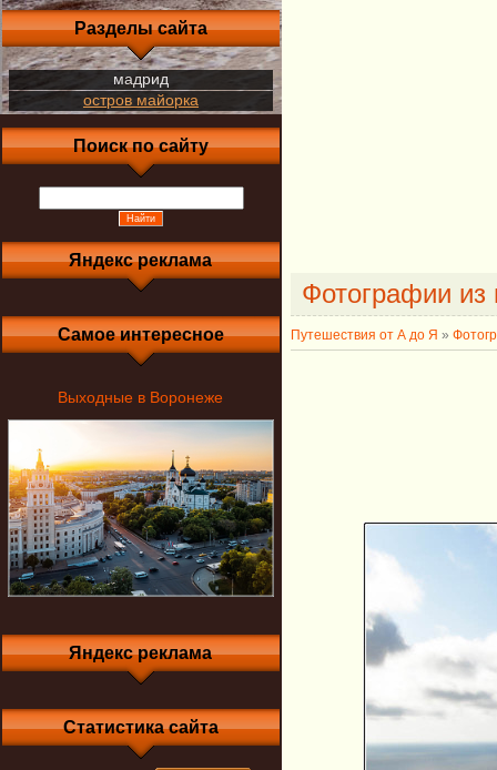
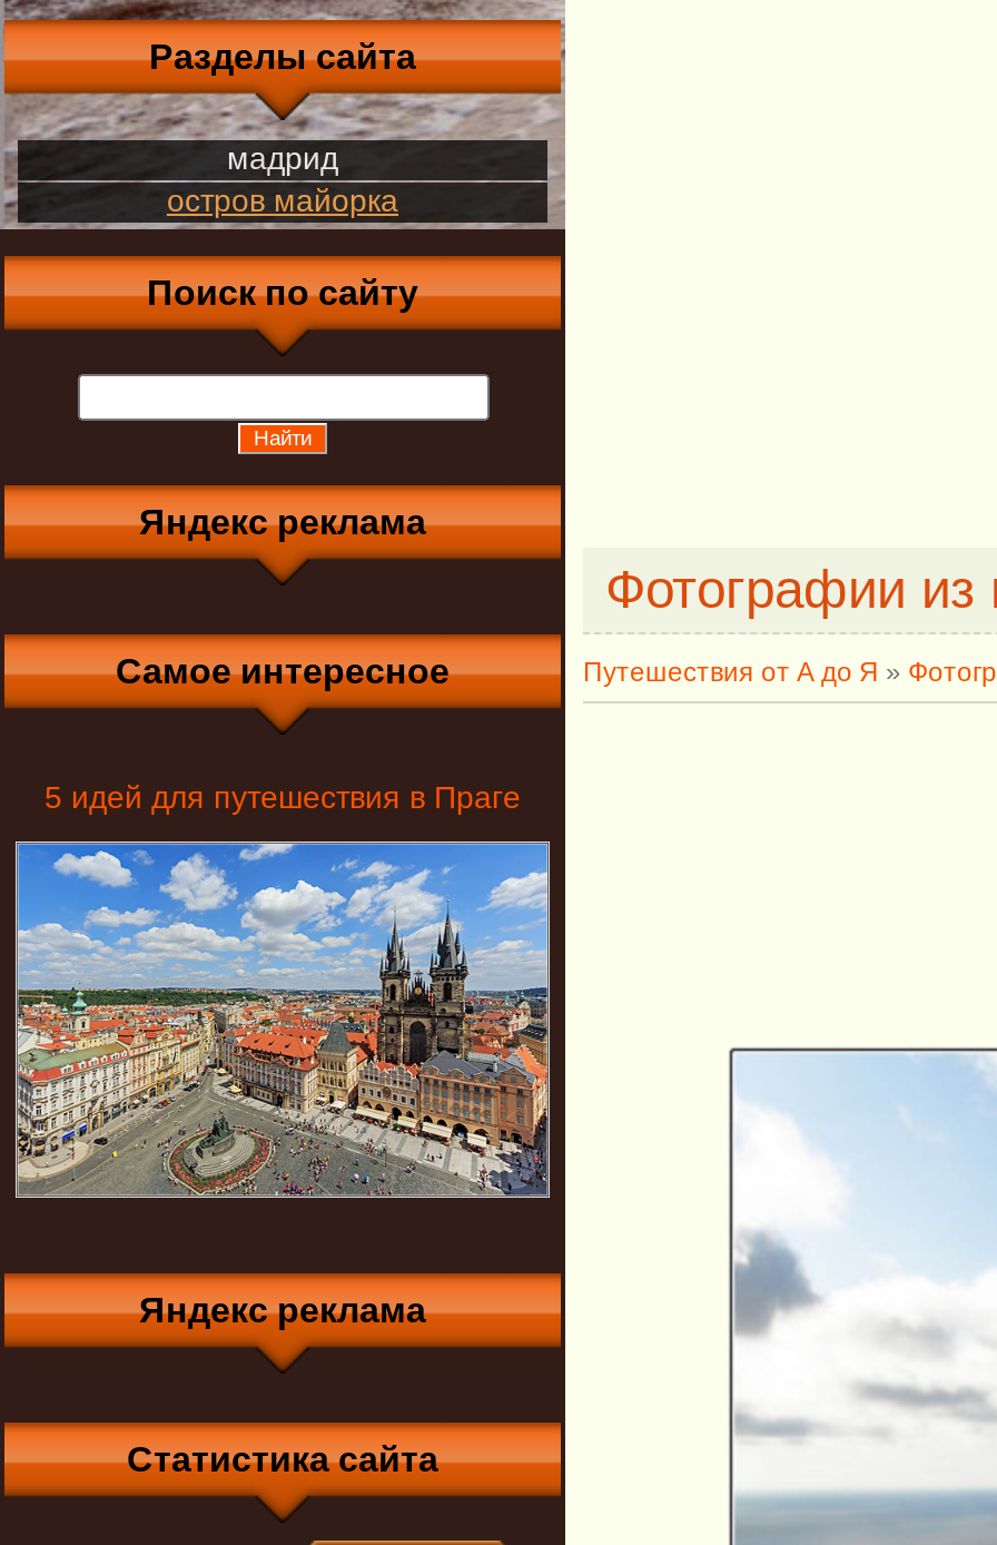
- Выходные в Воронеже
+ 5 идей для путешествия в Праге

- [image]
+ [image]
